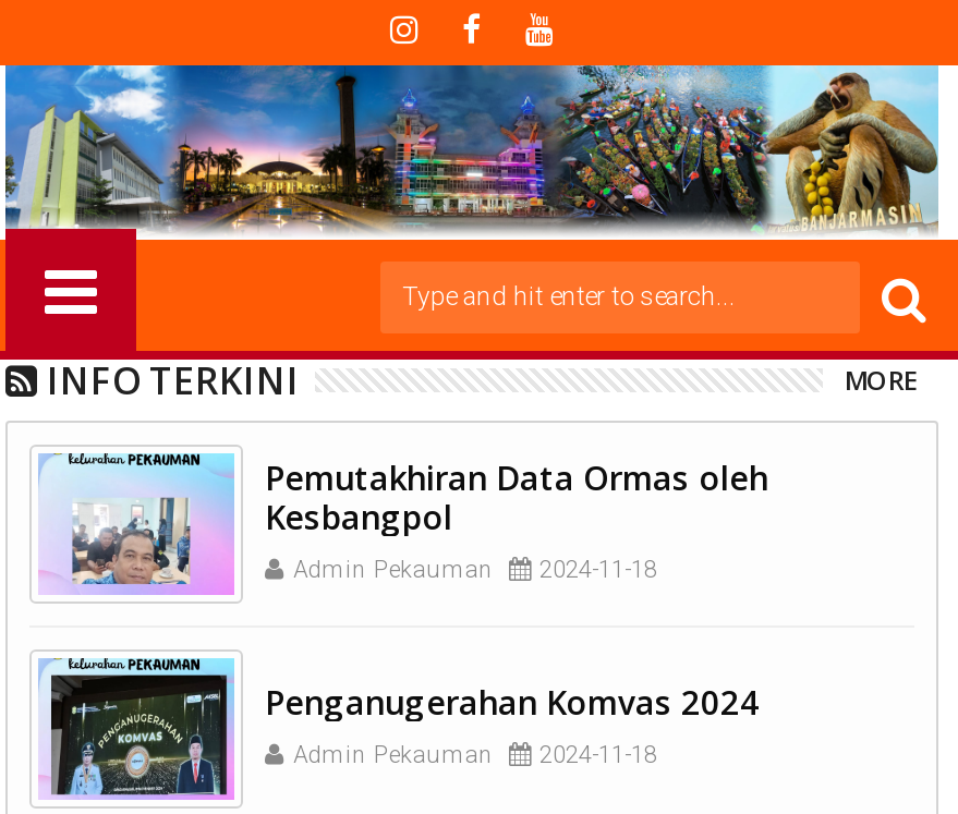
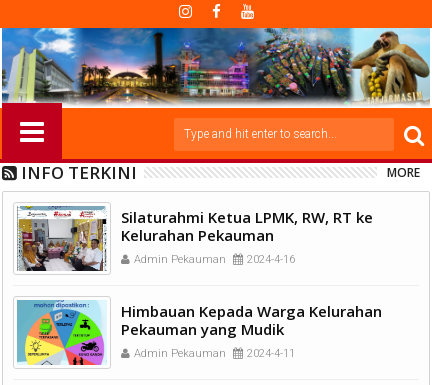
- [image]
- Pemutakhiran Data Ormas oleh
- Kesbangpol
+ [image]
+ Silaturahmi Ketua LPMK, RW, RT ke
+ Kelurahan Pekauman

- Admin Pekauman 2024-11-18
+ Admin Pekauman 2024-4-16

- [image]
- Penganugerahan Komvas 2024
+ [image]
+ Himbauan Kepada Warga Kelurahan
+ Pekauman yang Mudik

- Admin Pekauman 2024-11-18
+ Admin Pekauman 2024-4-11
